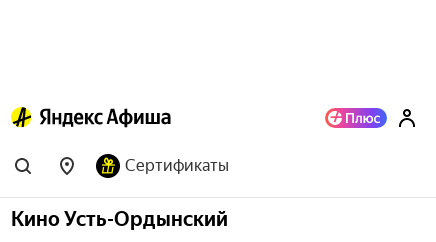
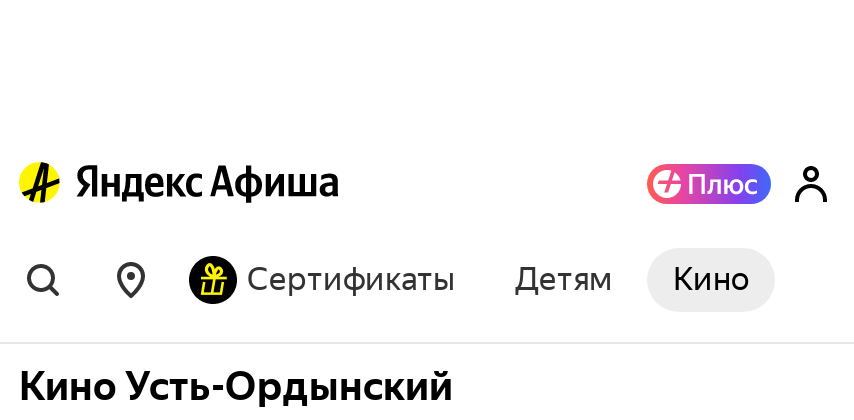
+ Детям
+ Кино
